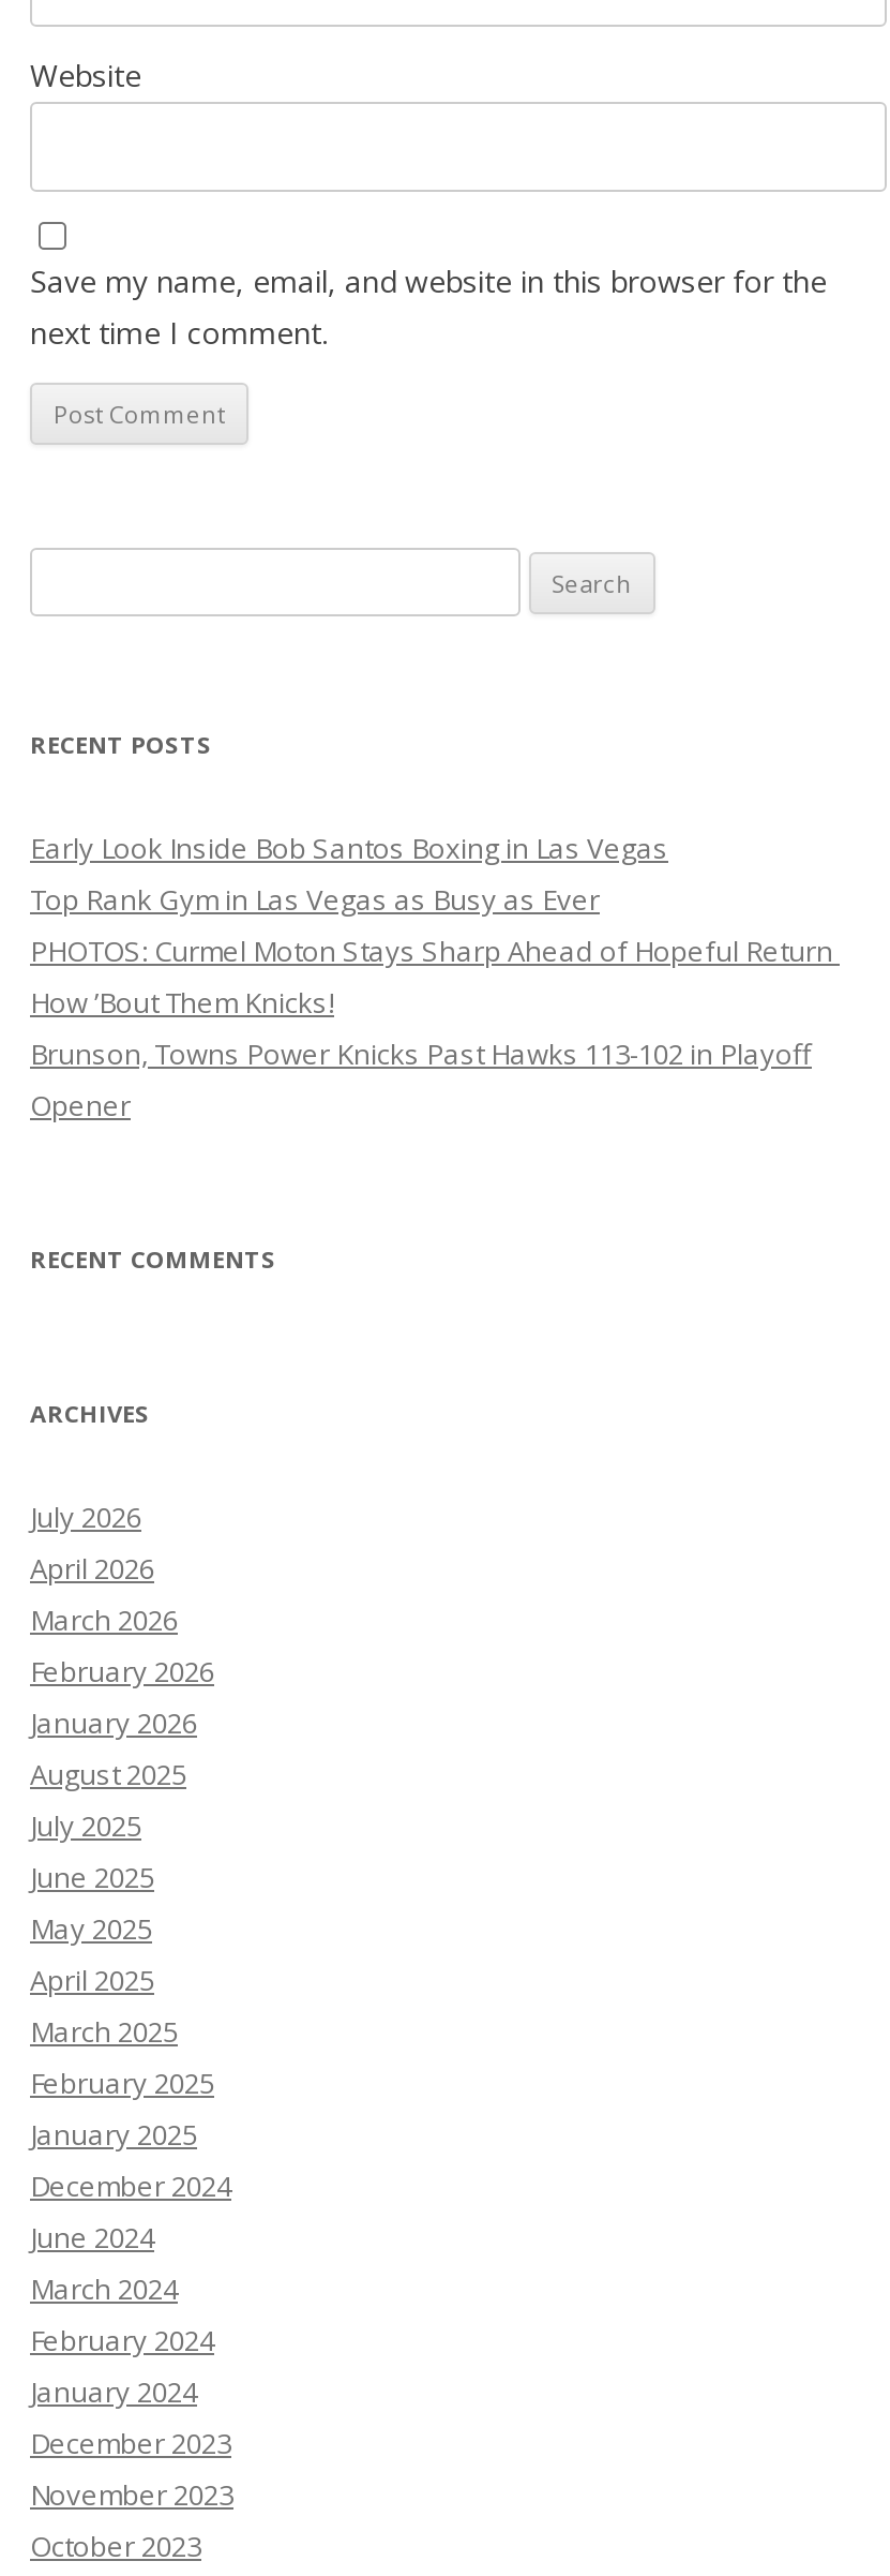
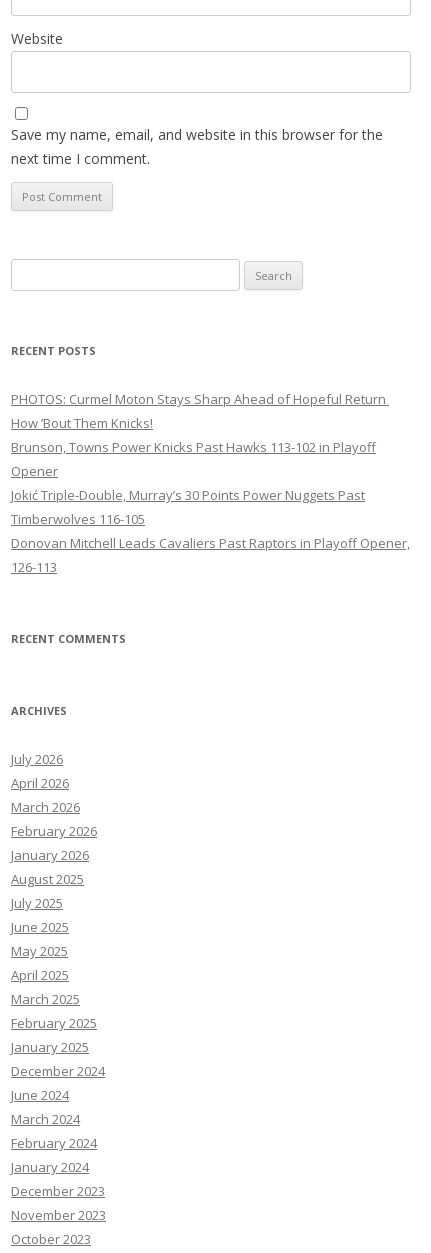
- Early Look Inside Bob Santos Boxing in Las Vegas
- Top Rank Gym in Las Vegas as Busy as Ever

moved up: PHOTOS: Curmel Moton Stays Sharp Ahead of Hopeful Return | How ’Bout Them Knicks! | Brunson, Towns Power Knicks Past Hawks 113-102 in Playoff | Opener

+ Jokić Triple-Double, Murray’s 30 Points Power Nuggets Past
+ Timberwolves 116-105
+ Donovan Mitchell Leads Cavaliers Past Raptors in Playoff Opener,
+ 126-113
